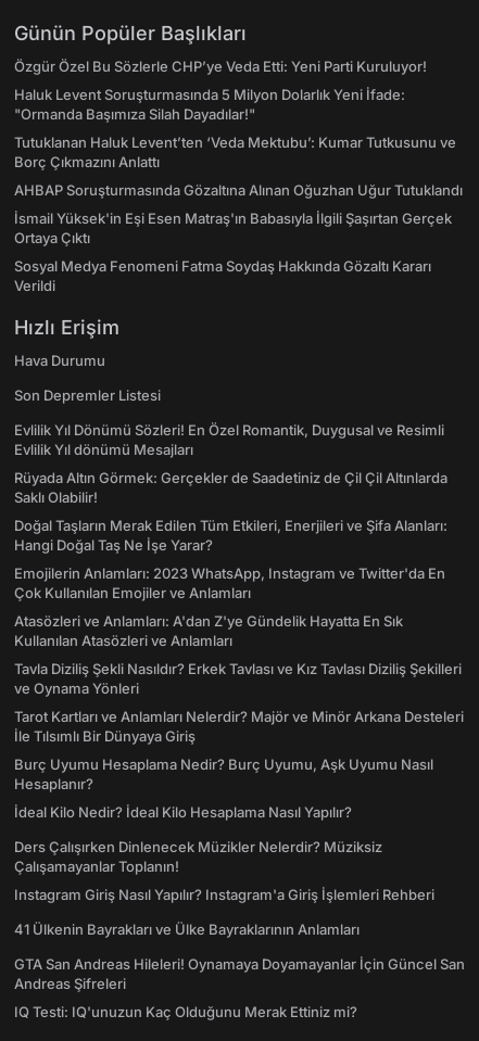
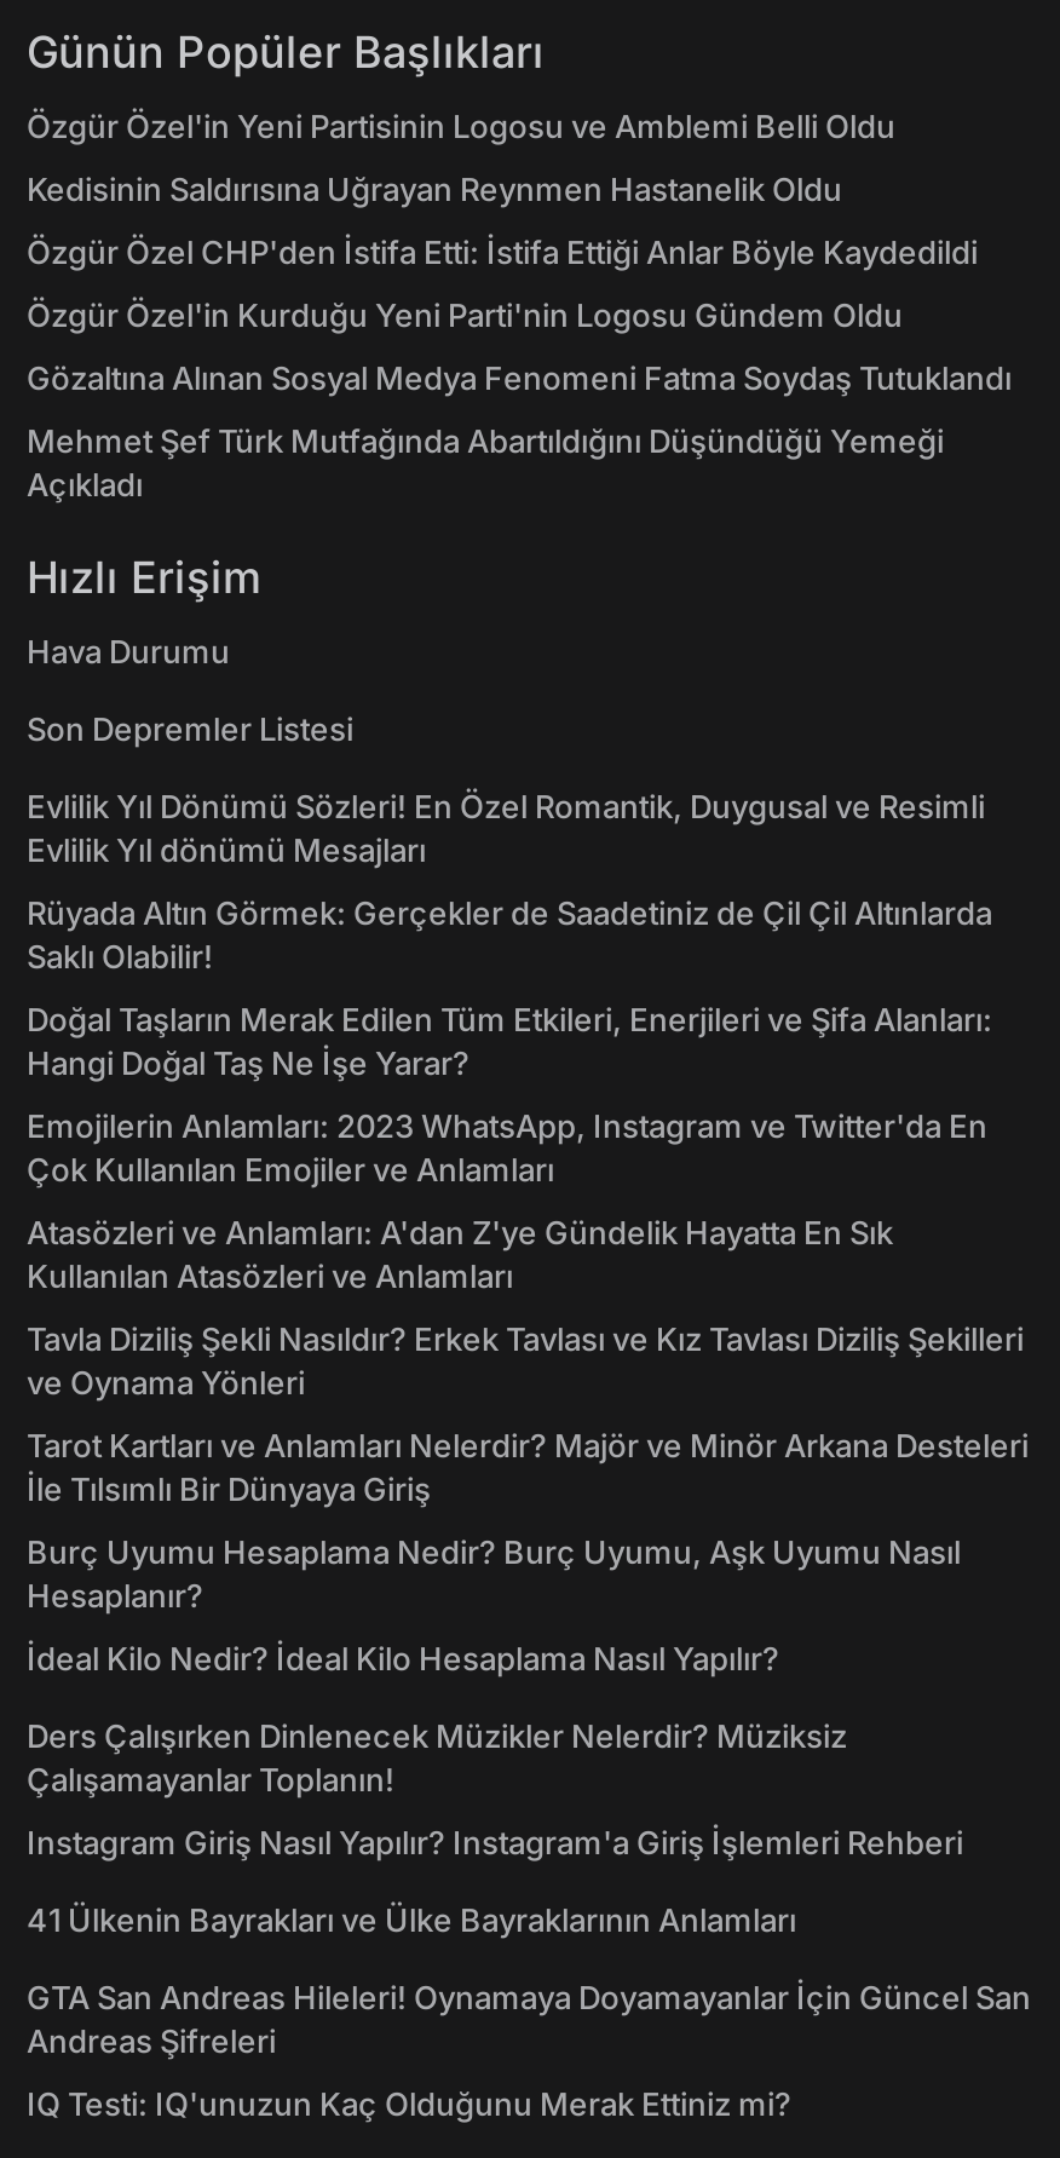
- Özgür Özel Bu Sözlerle CHP’ye Veda Etti: Yeni Parti Kuruluyor!
+ Özgür Özel'in Yeni Partisinin Logosu ve Amblemi Belli Oldu

- Haluk Levent Soruşturmasında 5 Milyon Dolarlık Yeni İfade:
- "Ormanda Başımıza Silah Dayadılar!"
+ Kedisinin Saldırısına Uğrayan Reynmen Hastanelik Oldu

- Tutuklanan Haluk Levent’ten ‘Veda Mektubu’: Kumar Tutkusunu ve
- Borç Çıkmazını Anlattı
+ Özgür Özel CHP'den İstifa Etti: İstifa Ettiği Anlar Böyle Kaydedildi

- AHBAP Soruşturmasında Gözaltına Alınan Oğuzhan Uğur Tutuklandı
+ Özgür Özel'in Kurduğu Yeni Parti'nin Logosu Gündem Oldu

- İsmail Yüksek'in Eşi Esen Matraş'ın Babasıyla İlgili Şaşırtan Gerçek
- Ortaya Çıktı
+ Gözaltına Alınan Sosyal Medya Fenomeni Fatma Soydaş Tutuklandı

- Sosyal Medya Fenomeni Fatma Soydaş Hakkında Gözaltı Kararı
- Verildi
+ Mehmet Şef Türk Mutfağında Abartıldığını Düşündüğü Yemeği
+ Açıkladı
